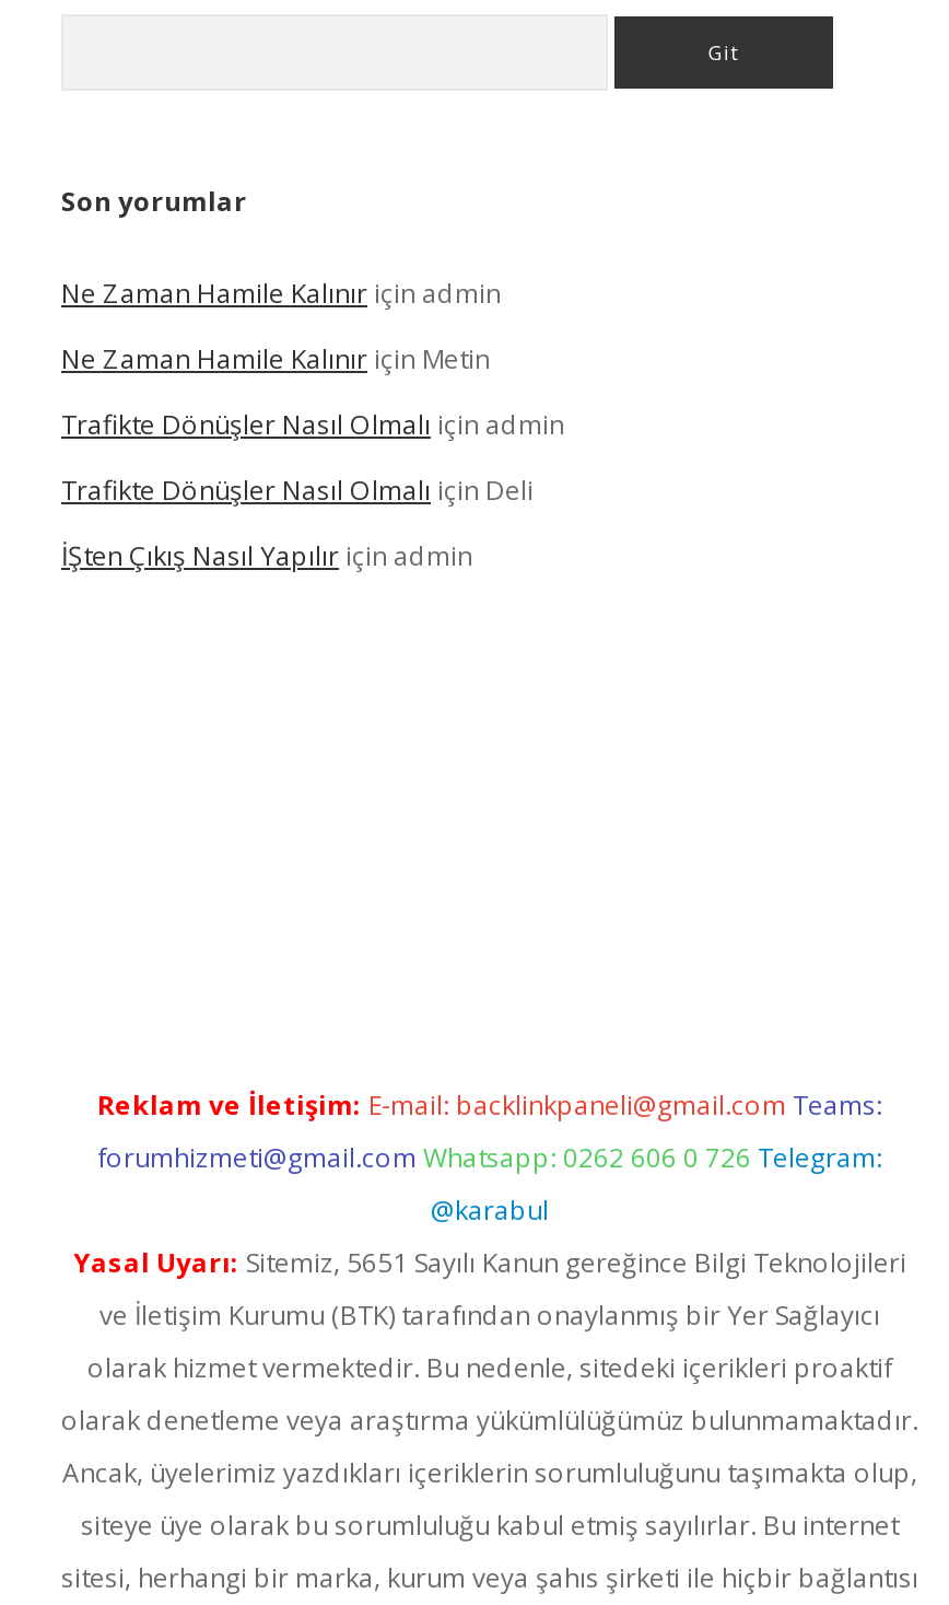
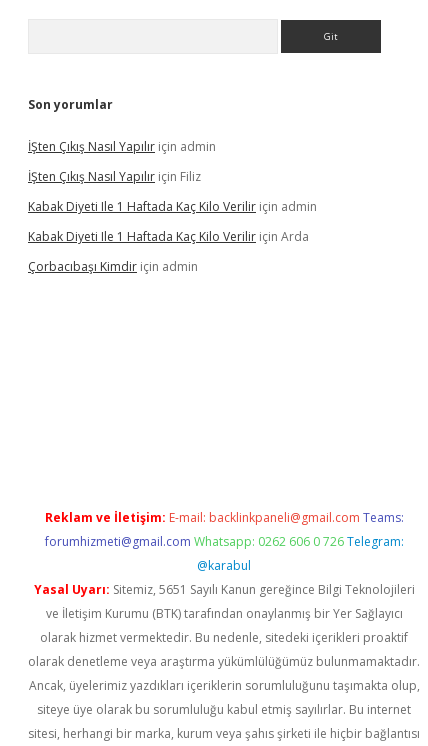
- Ne Zaman Hamile Kalınır için admin
- Ne Zaman Hamile Kalınır için Metin
- Trafikte Dönüşler Nasıl Olmalı için admin
- Trafikte Dönüşler Nasıl Olmalı için Deli

moved up: İŞten Çıkış Nasıl Yapılır için admin

+ İŞten Çıkış Nasıl Yapılır için Filiz
+ Kabak Diyeti Ile 1 Haftada Kaç Kilo Verilir için admin
+ Kabak Diyeti Ile 1 Haftada Kaç Kilo Verilir için Arda
+ Çorbacıbaşı Kimdir için admin
